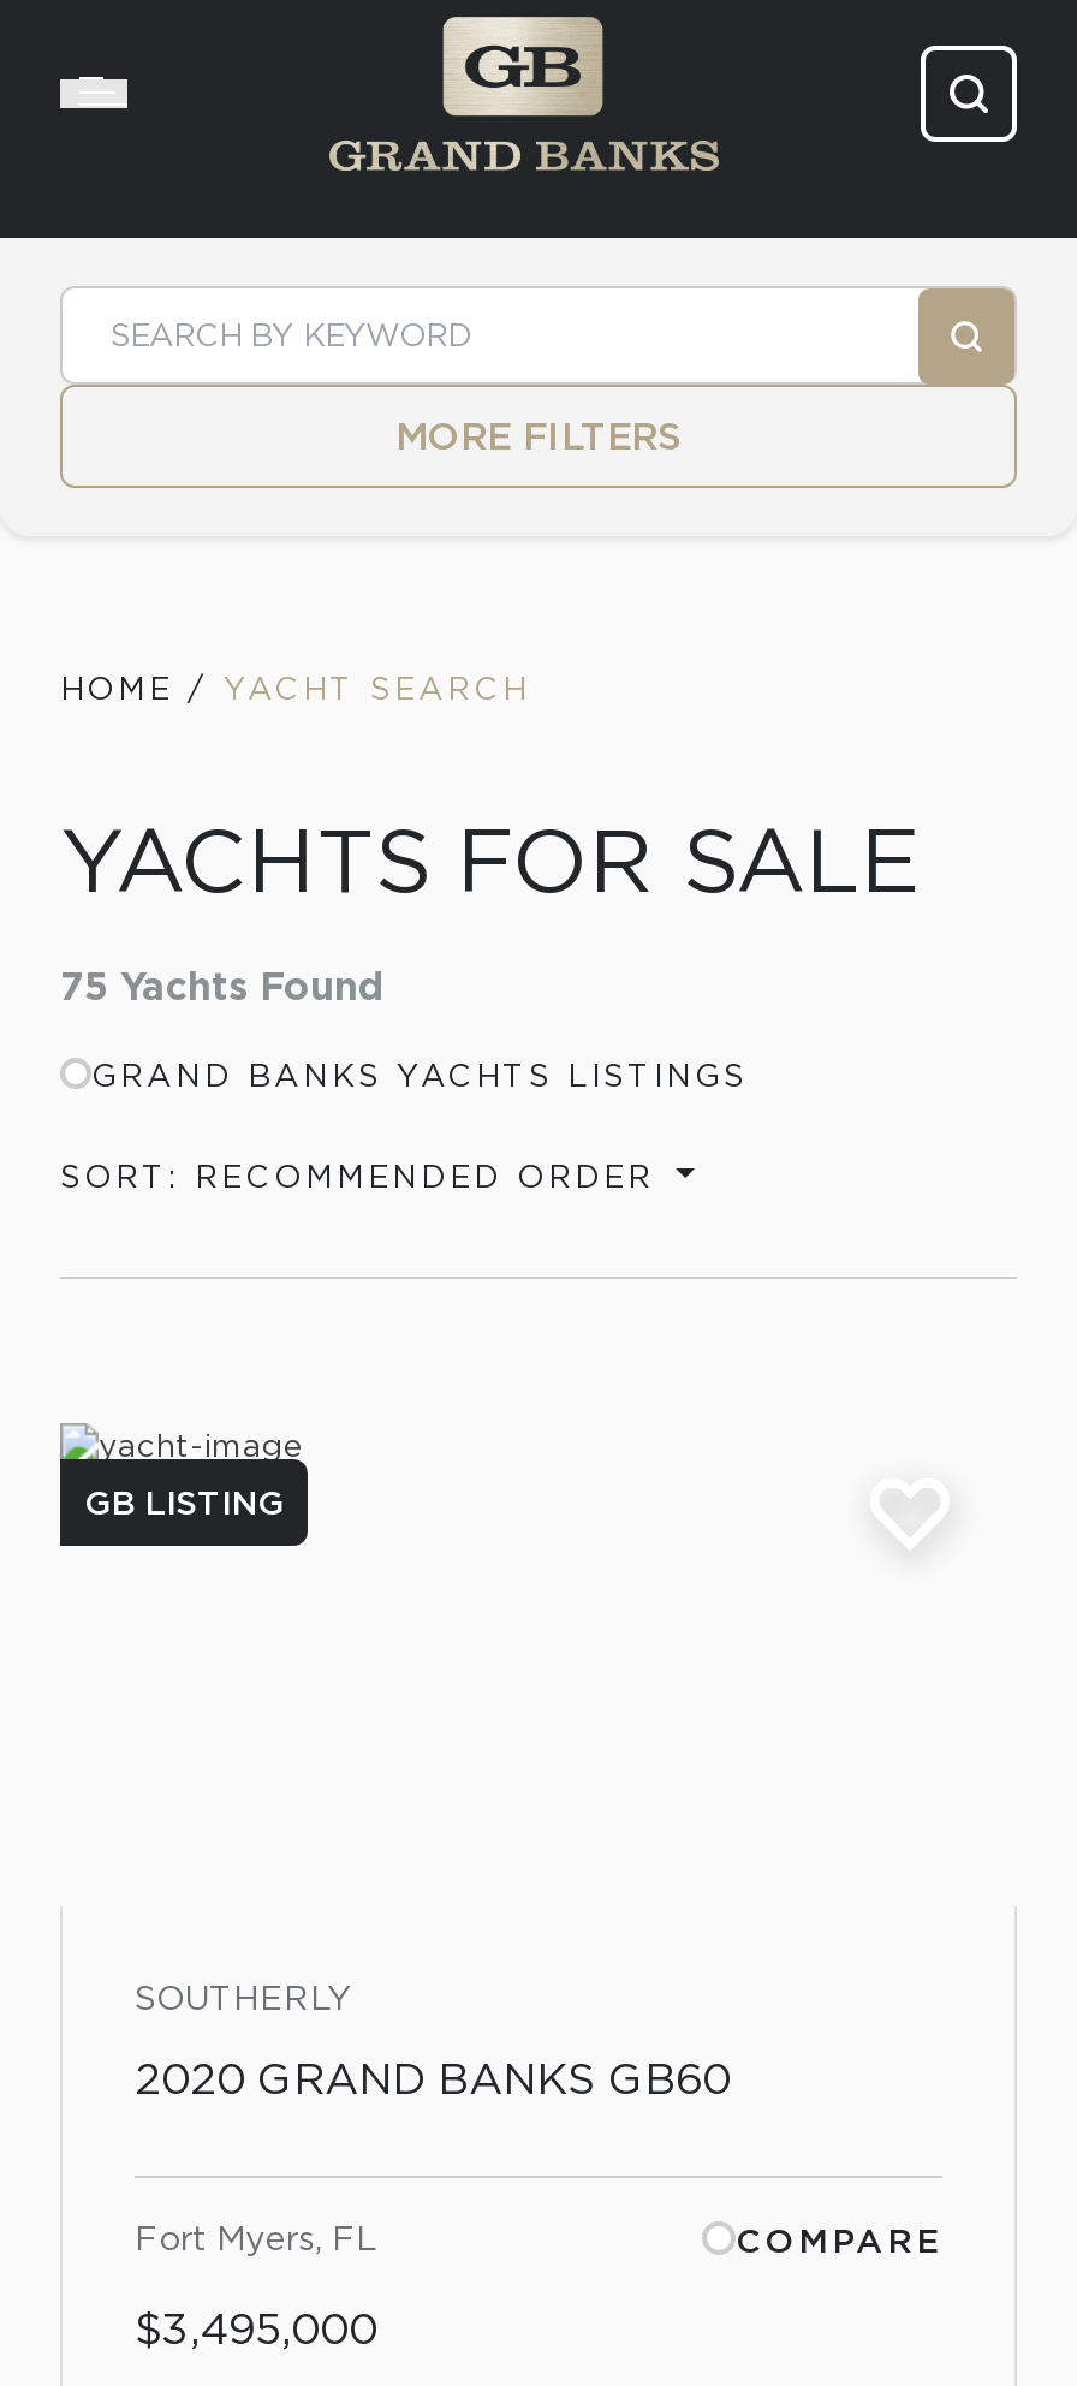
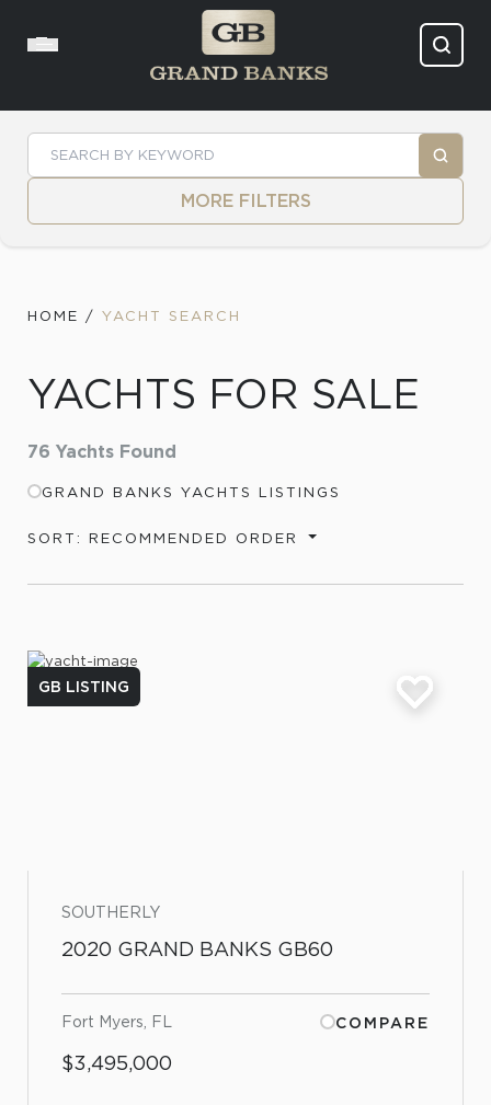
- 75 Yachts Found
+ 76 Yachts Found
